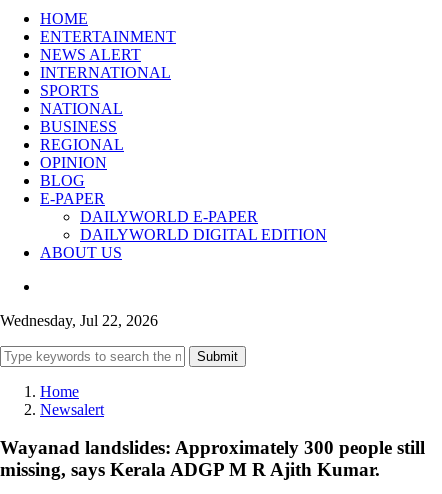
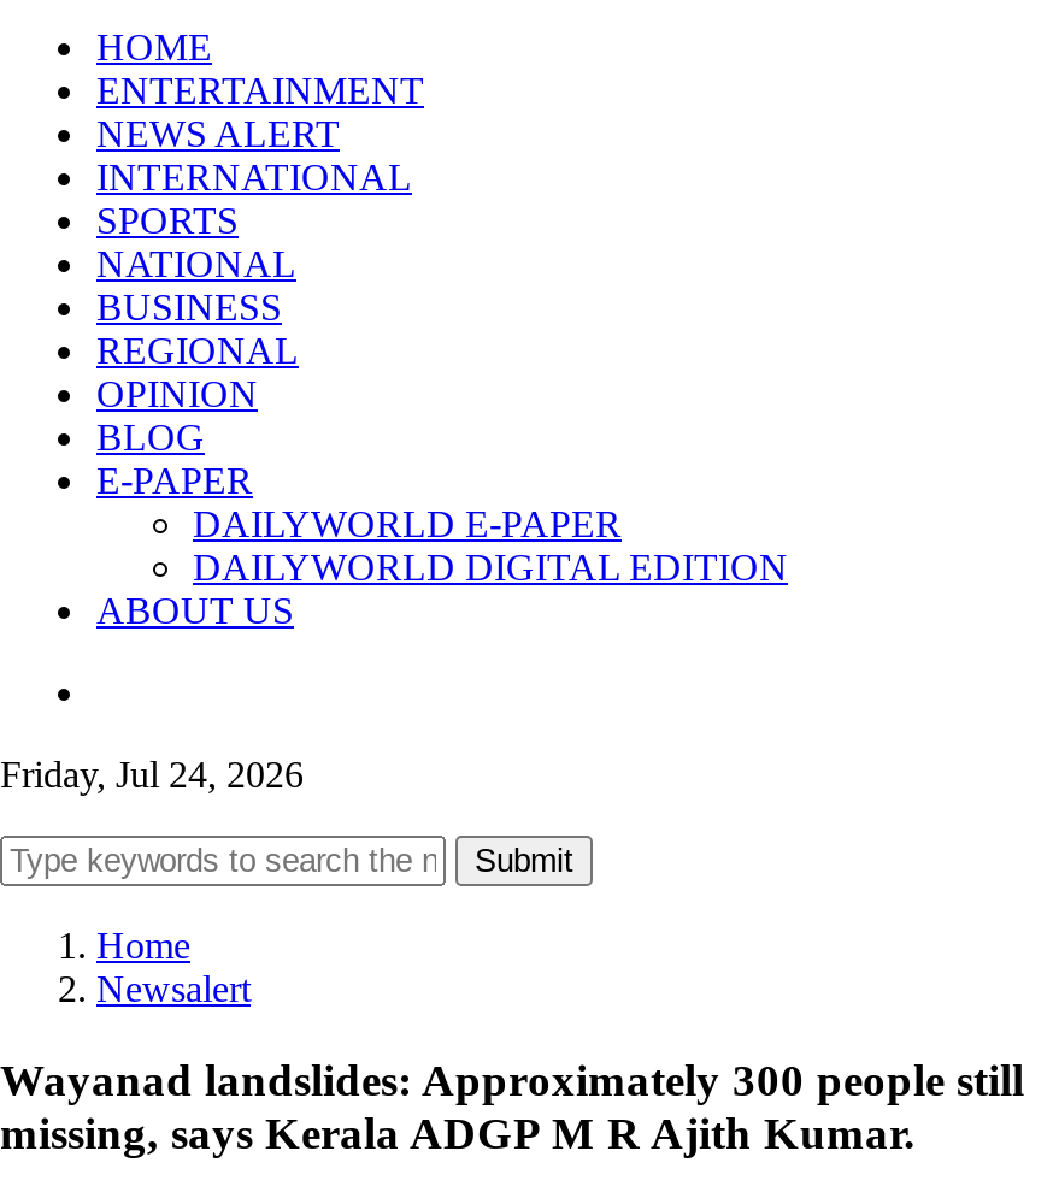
- Wednesday, Jul 22, 2026
+ Friday, Jul 24, 2026
